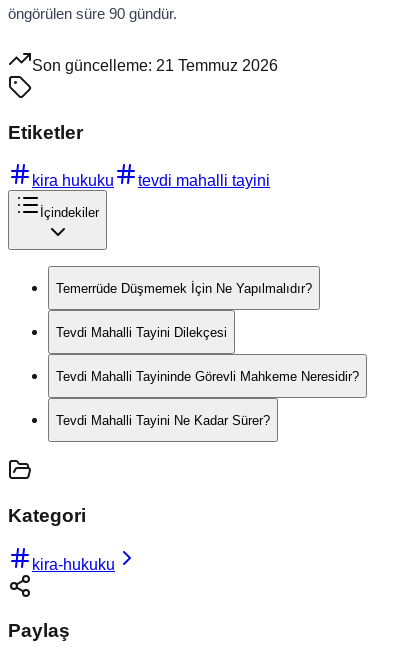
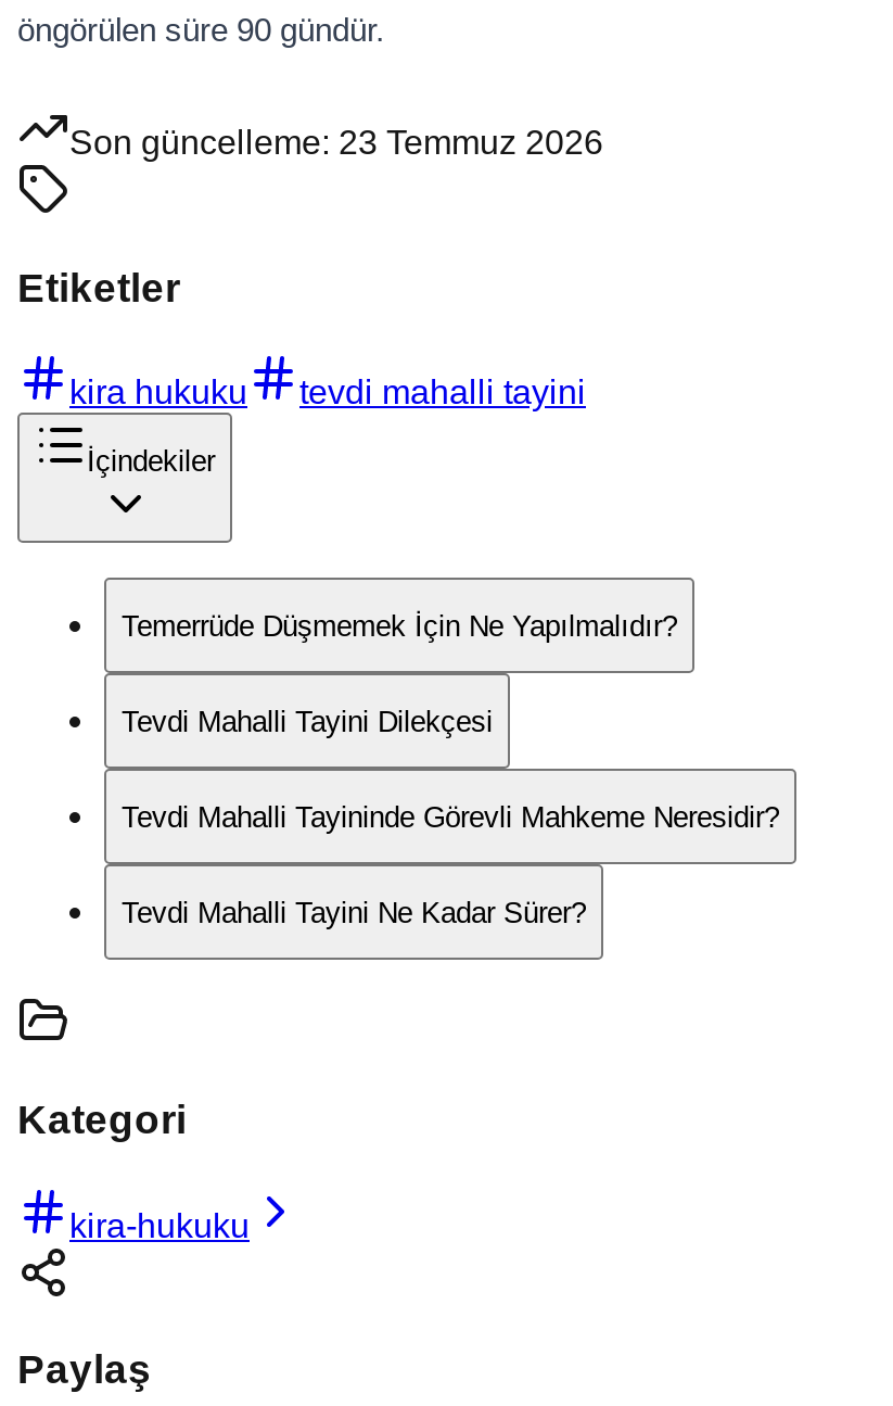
- Son güncelleme: 21 Temmuz 2026
+ Son güncelleme: 23 Temmuz 2026
